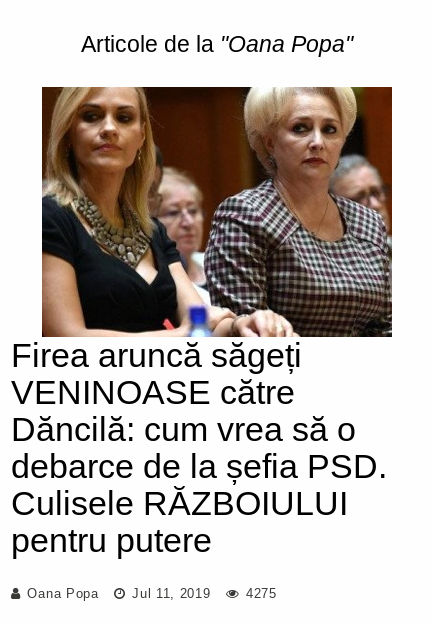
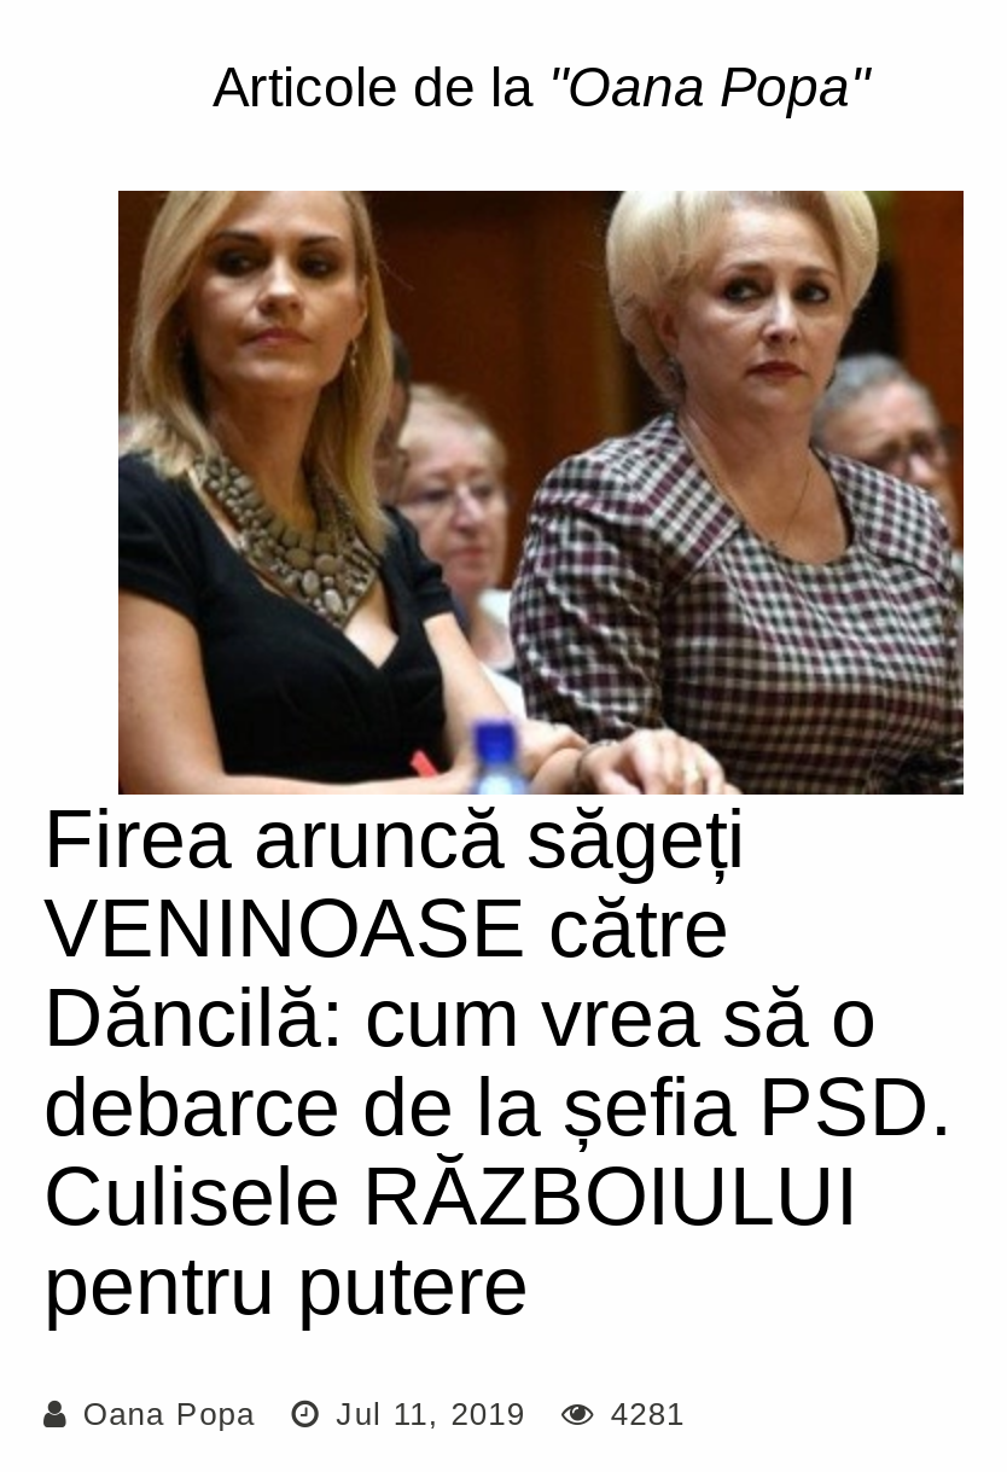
- 4275
+ 4281
